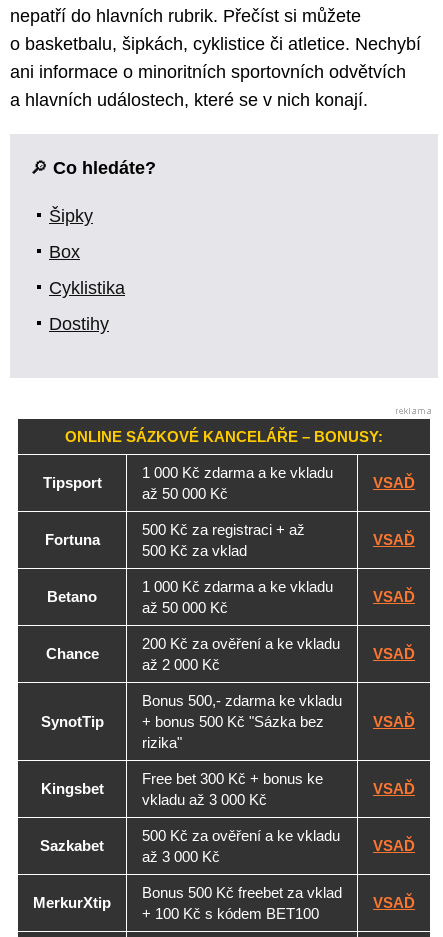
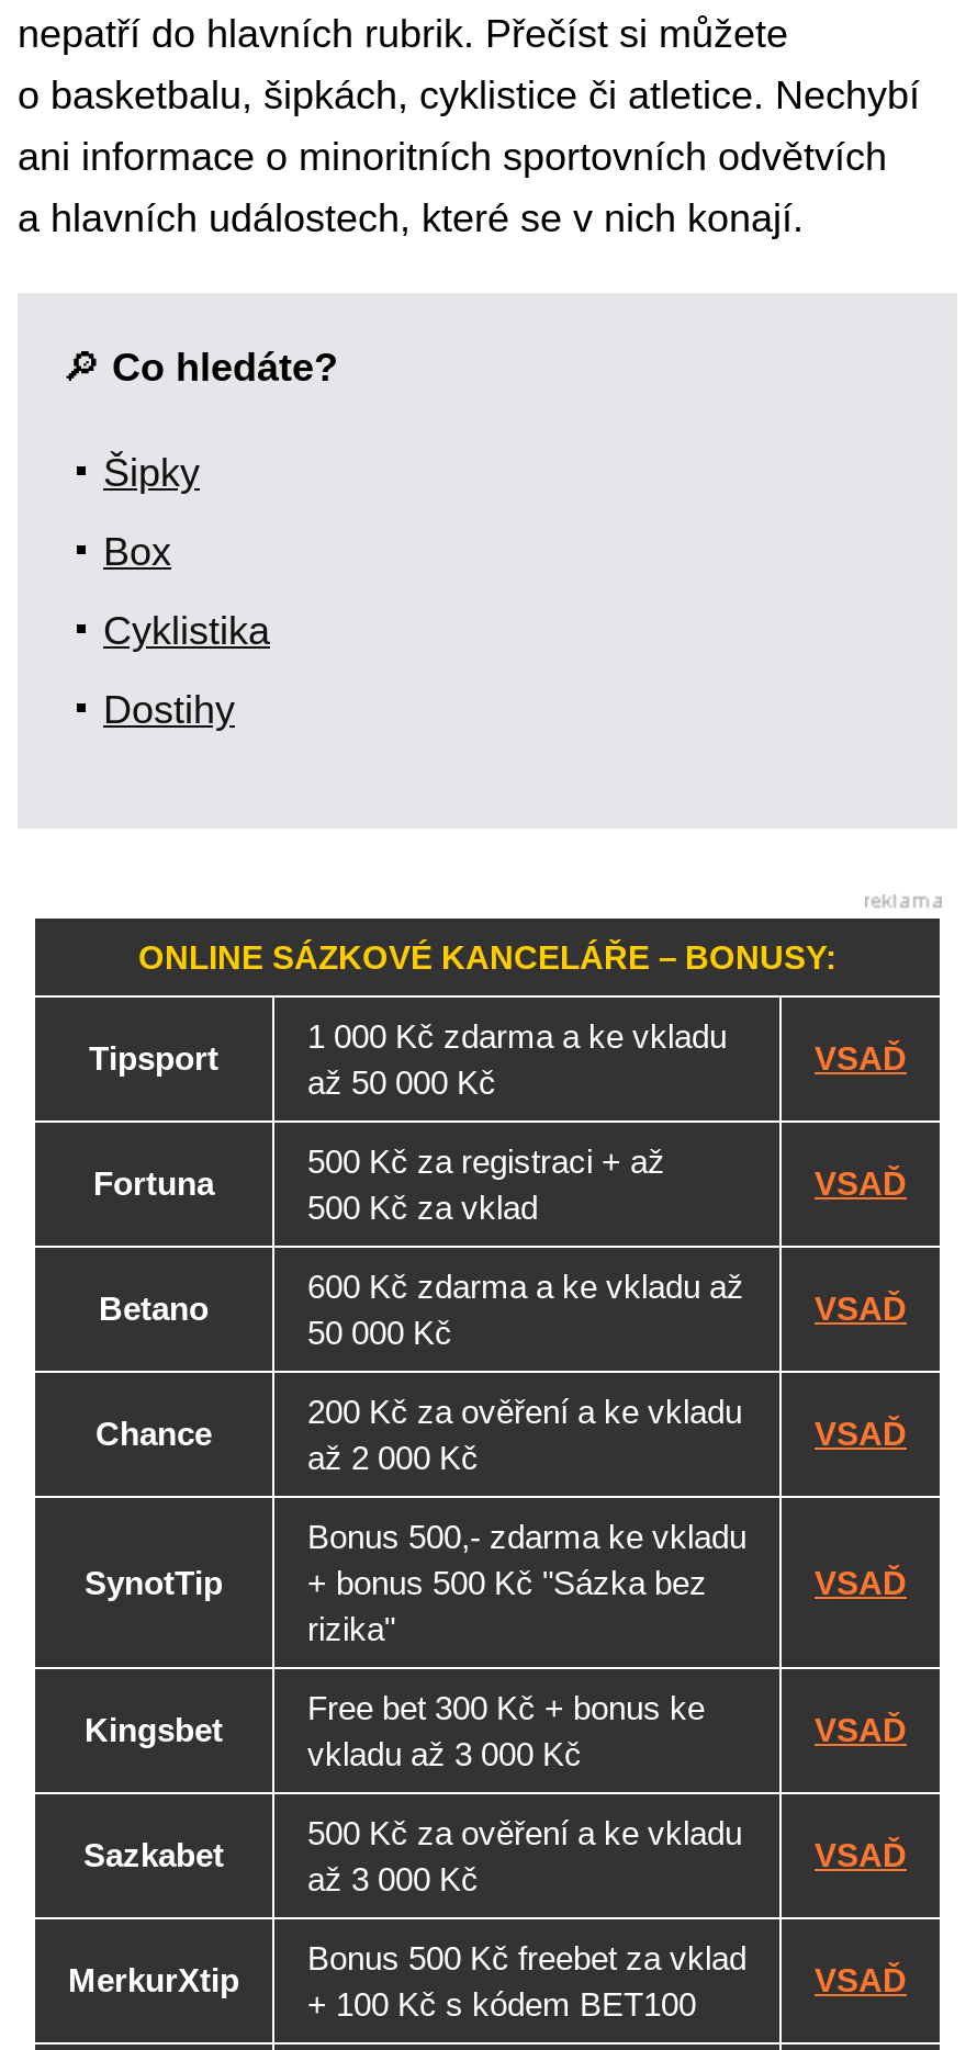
- 1 000 Kč zdarma a ke vkladu
- až 50 000 Kč
+ 600 Kč zdarma a ke vkladu až
+ 50 000 Kč
